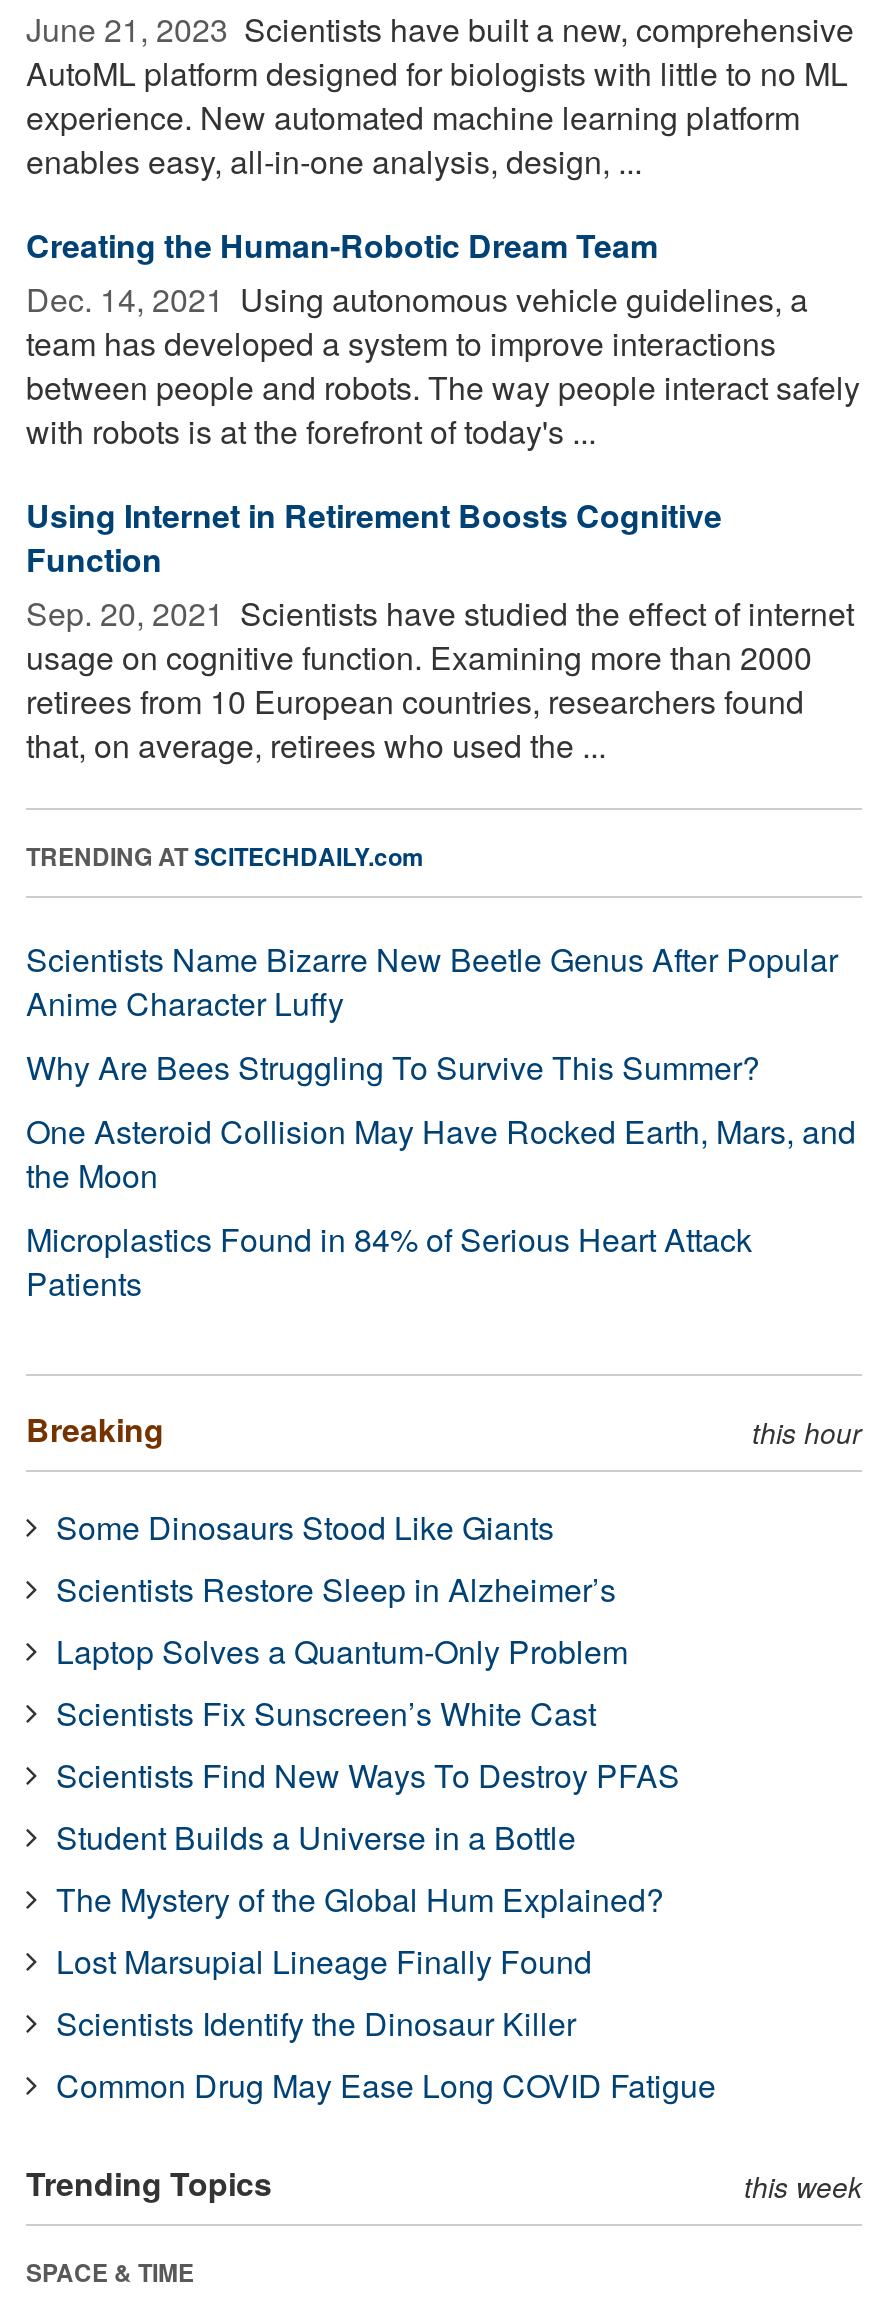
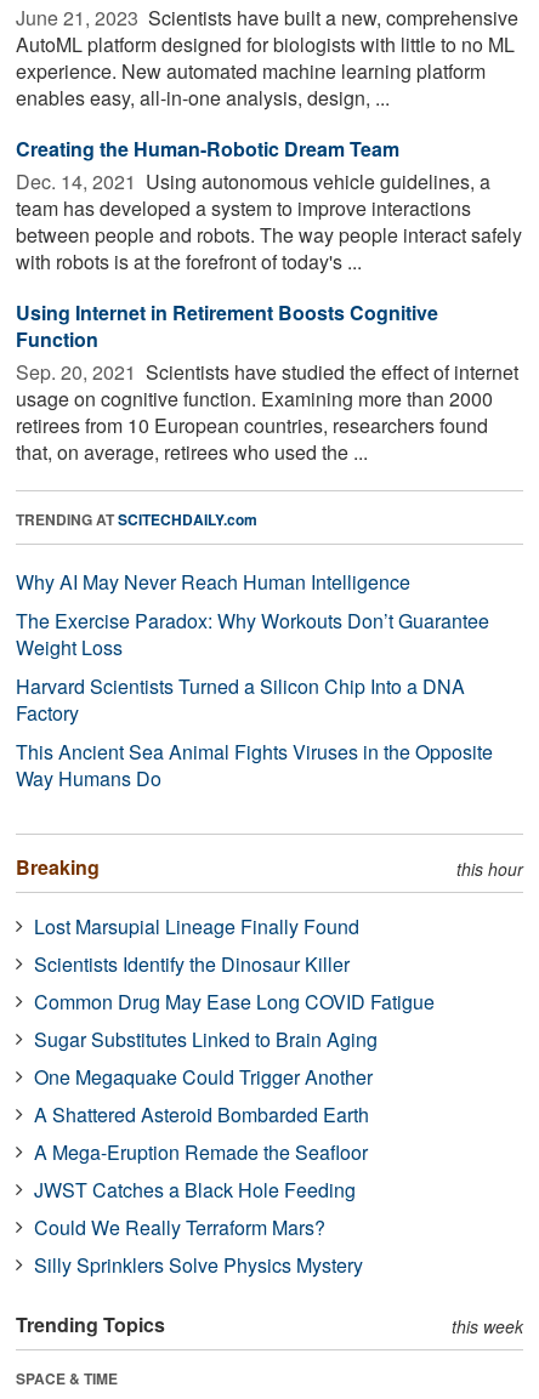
- Scientists Name Bizarre New Beetle Genus After Popular
- Anime Character Luffy
- Why Are Bees Struggling To Survive This Summer?
- One Asteroid Collision May Have Rocked Earth, Mars, and
- the Moon
- Microplastics Found in 84% of Serious Heart Attack
- Patients
+ Why AI May Never Reach Human Intelligence
+ The Exercise Paradox: Why Workouts Don’t Guarantee
+ Weight Loss
+ Harvard Scientists Turned a Silicon Chip Into a DNA
+ Factory
+ This Ancient Sea Animal Fights Viruses in the Opposite
+ Way Humans Do

- Some Dinosaurs Stood Like Giants
- Scientists Restore Sleep in Alzheimer’s
- Laptop Solves a Quantum-Only Problem
- Scientists Fix Sunscreen’s White Cast
- Scientists Find New Ways To Destroy PFAS
- Student Builds a Universe in a Bottle
- The Mystery of the Global Hum Explained?

moved up: Lost Marsupial Lineage Finally Found | Scientists Identify the Dinosaur Killer | Common Drug May Ease Long COVID Fatigue

+ Sugar Substitutes Linked to Brain Aging
+ One Megaquake Could Trigger Another
+ A Shattered Asteroid Bombarded Earth
+ A Mega-Eruption Remade the Seafloor
+ JWST Catches a Black Hole Feeding
+ Could We Really Terraform Mars?
+ Silly Sprinklers Solve Physics Mystery
